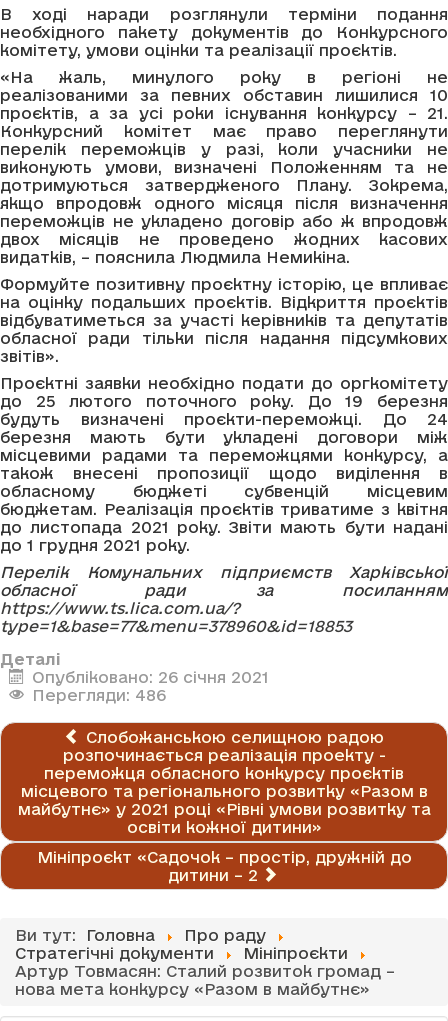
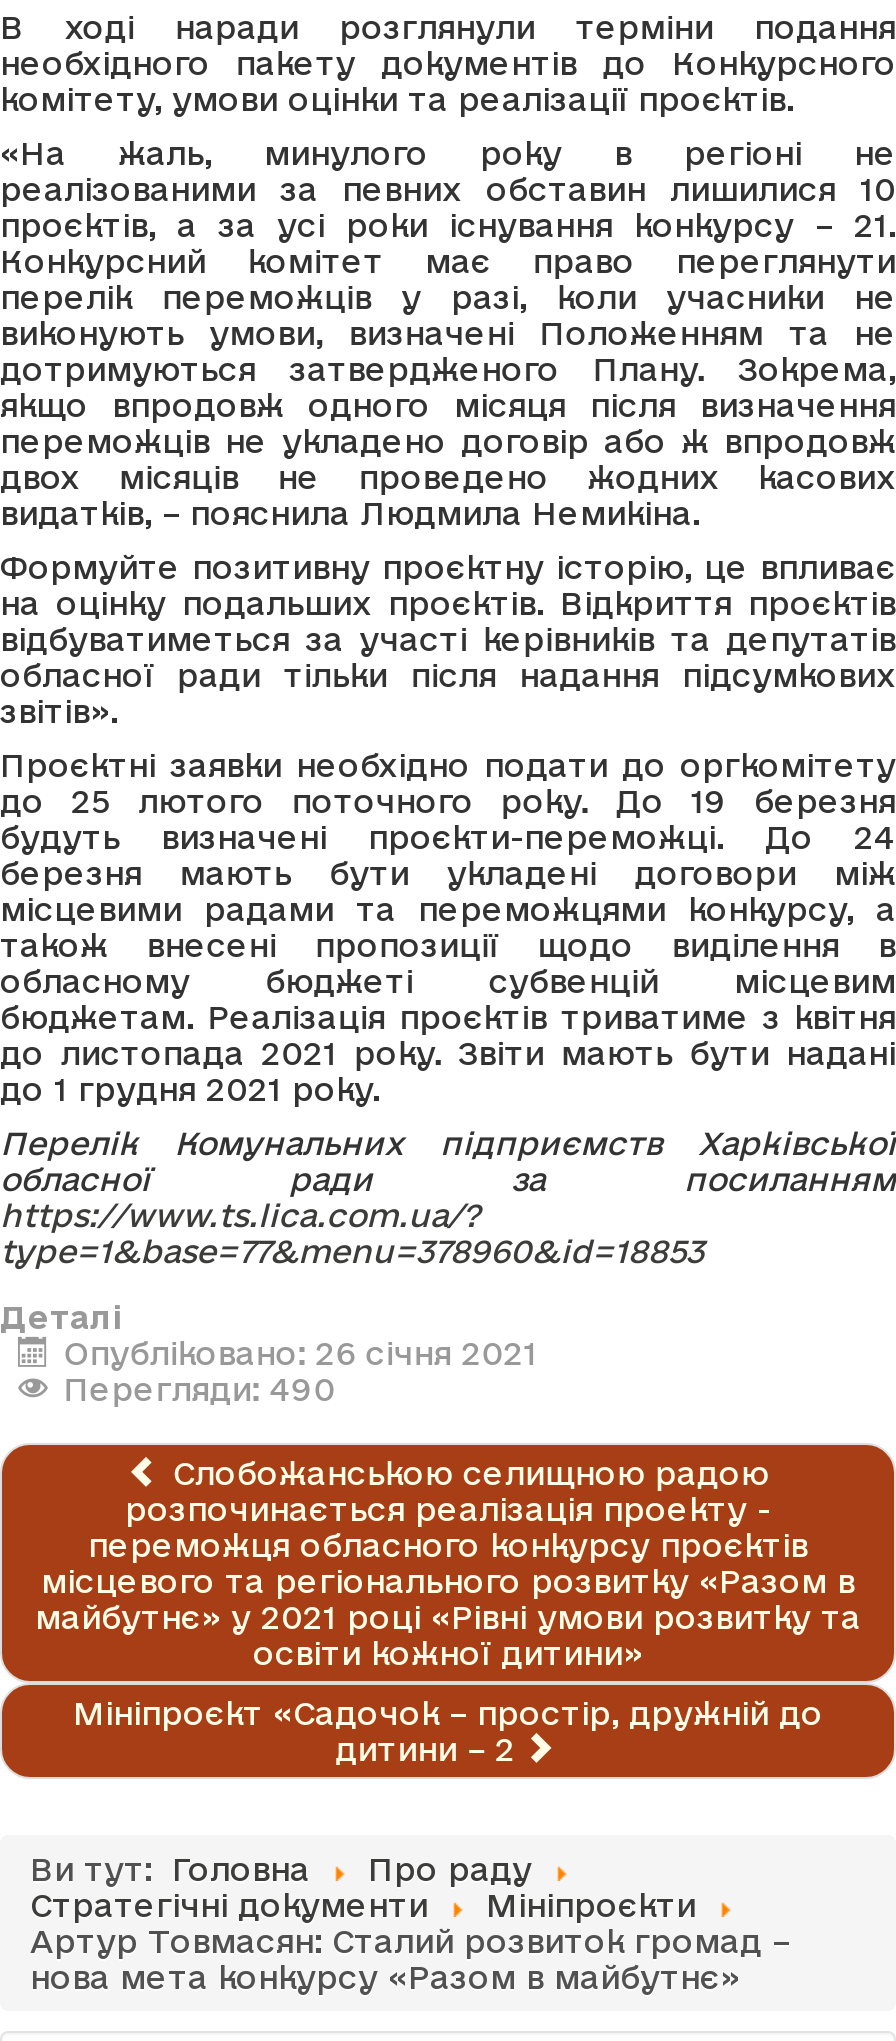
- Перегляди: 486
+ Перегляди: 490
